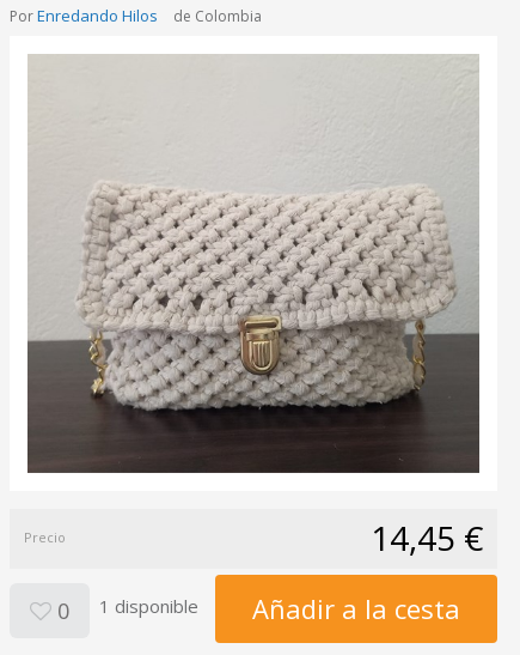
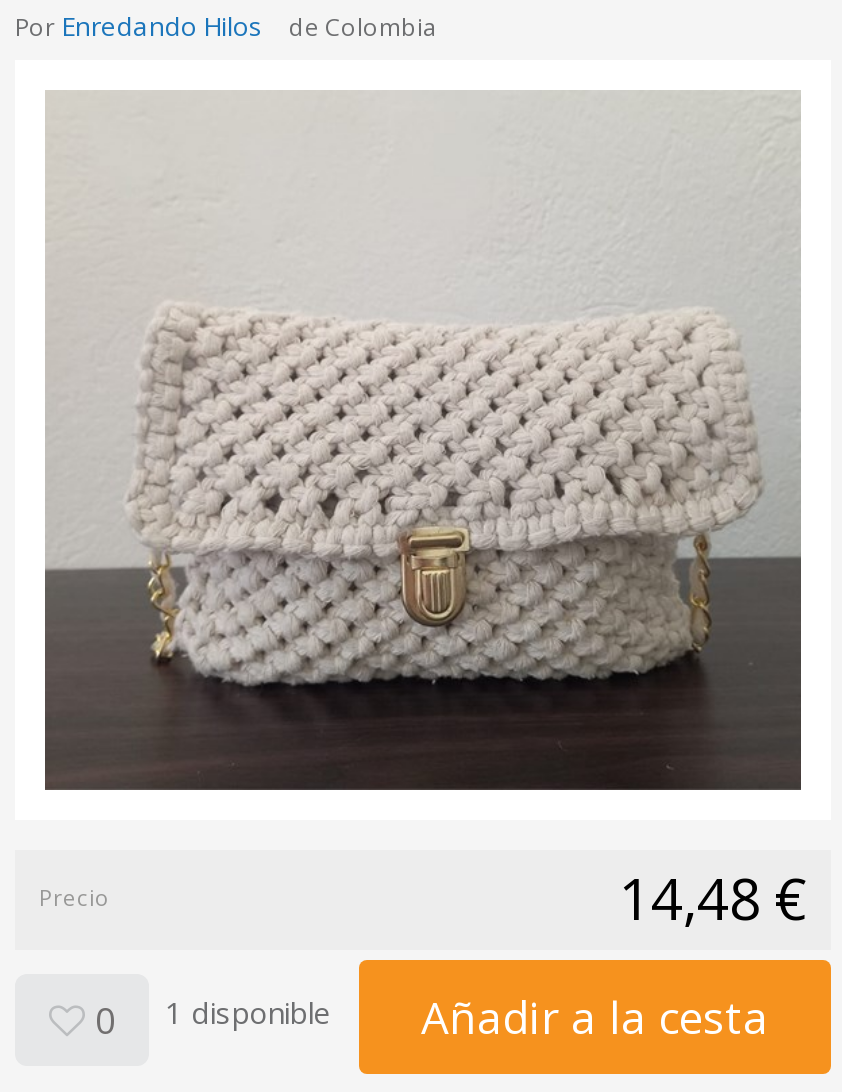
- 14,45 €
+ 14,48 €
